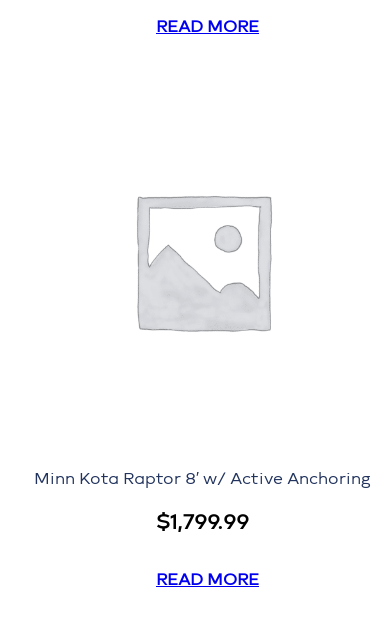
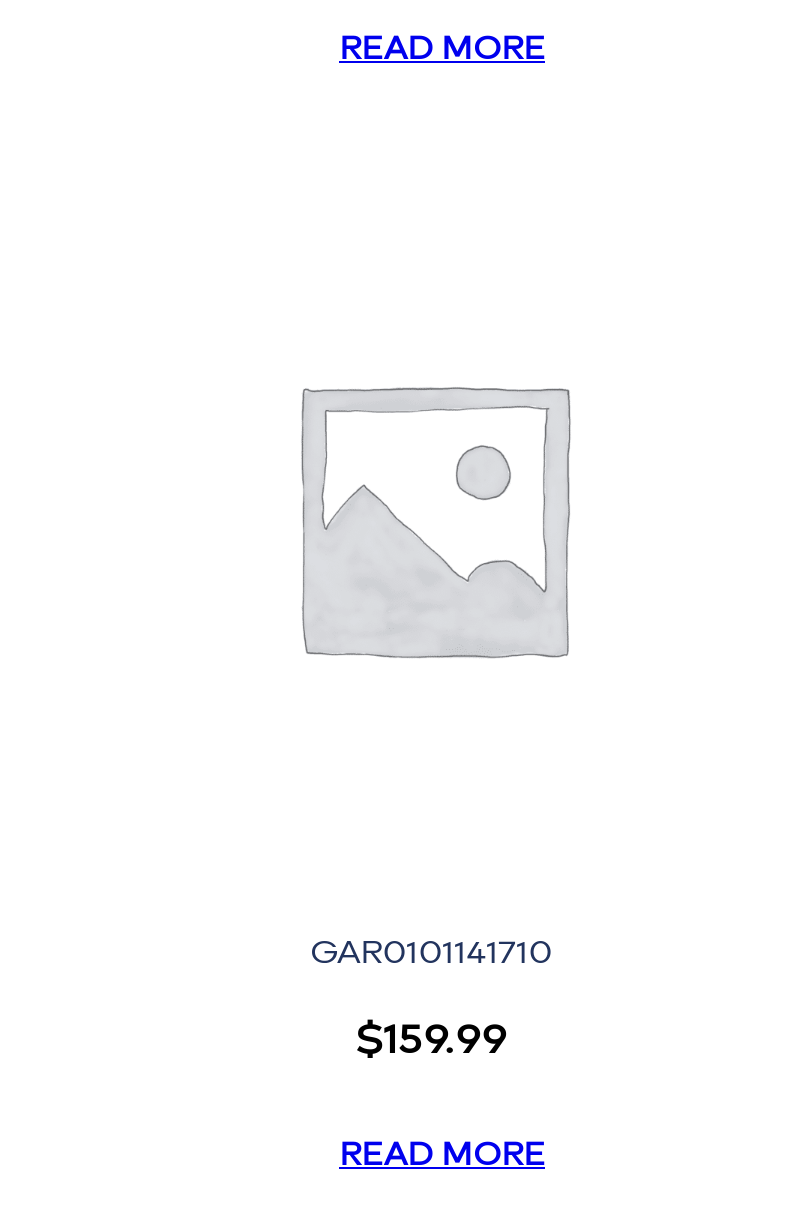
- Minn Kota Raptor 8′ w/ Active Anchoring
+ GAR0101141710

- $1,799.99
+ $159.99
